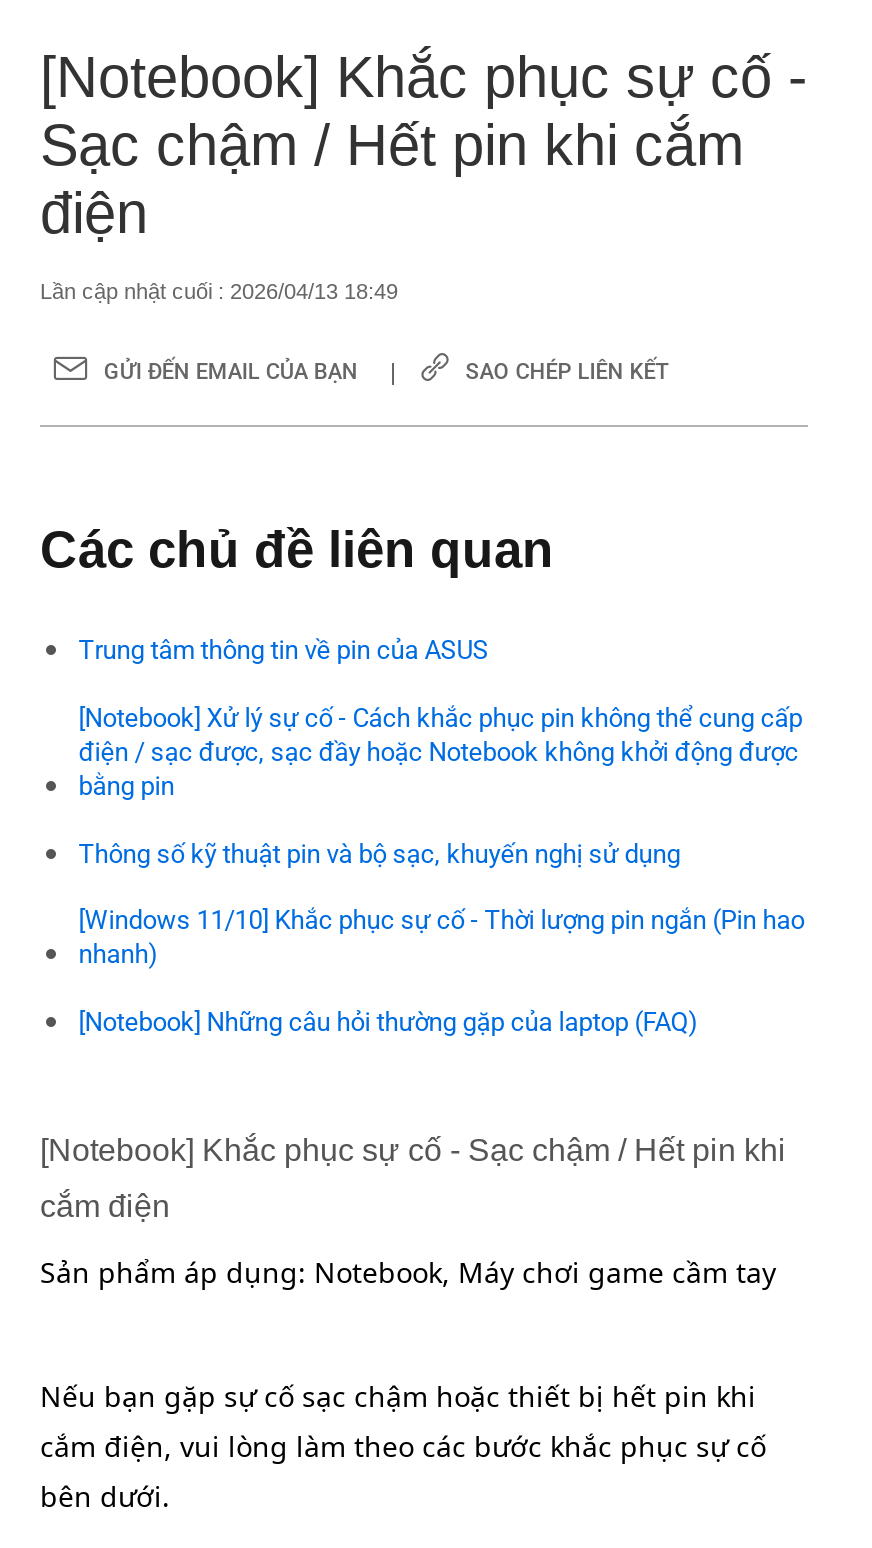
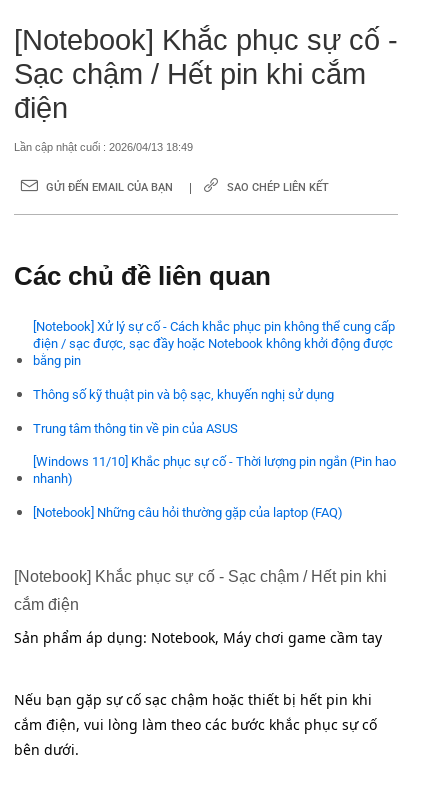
moved down: Trung tâm thông tin về pin của ASUS

moved up: [Notebook] Xử lý sự cố - Cách khắc phục pin không thể cung cấp | điện / sạc được, sạc đầy hoặc Notebook không khởi động được | bằng pin | Thông số kỹ thuật pin và bộ sạc, khuyến nghị sử dụng
